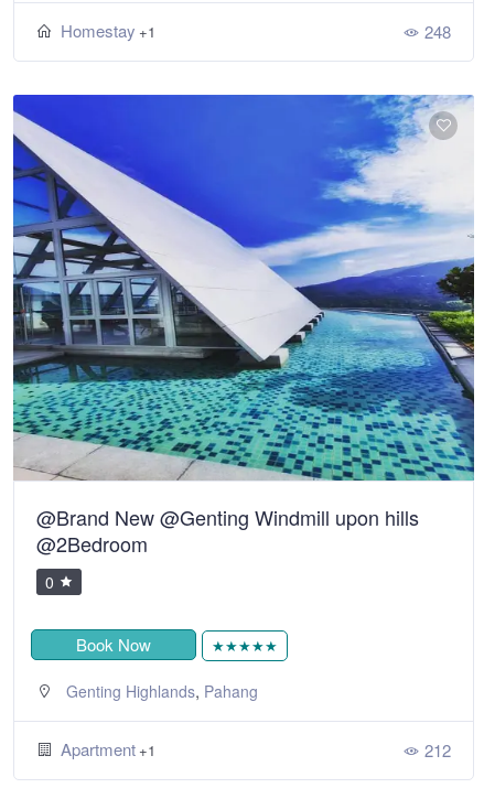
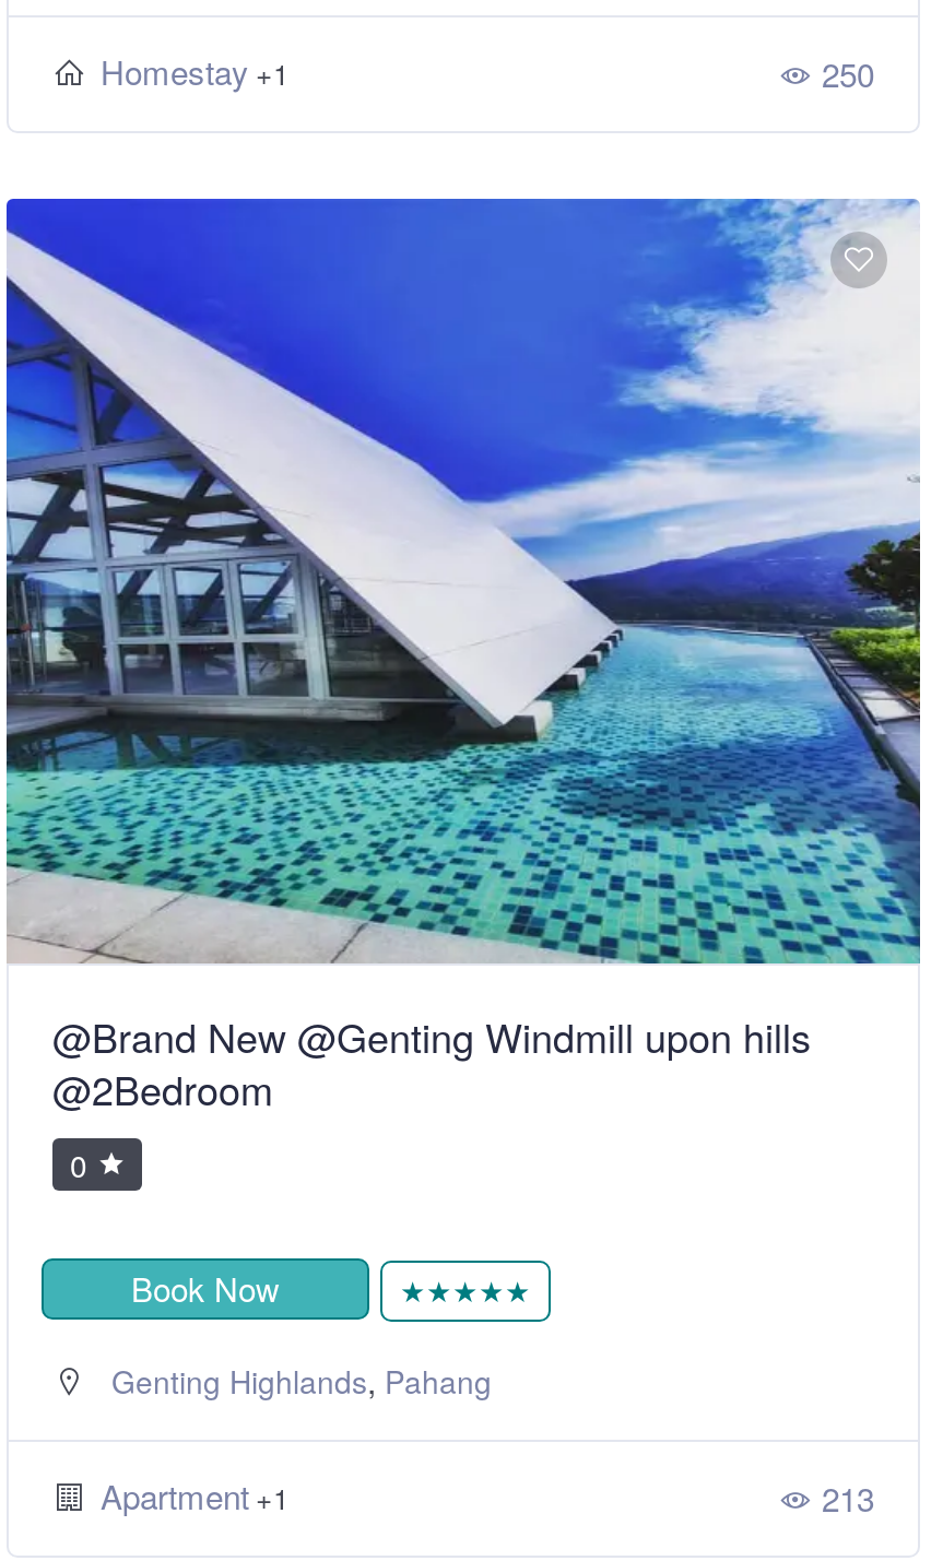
- 248
+ 250

- 212
+ 213
